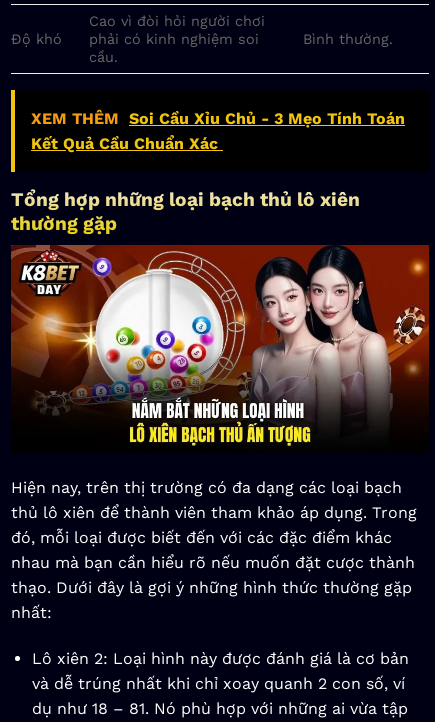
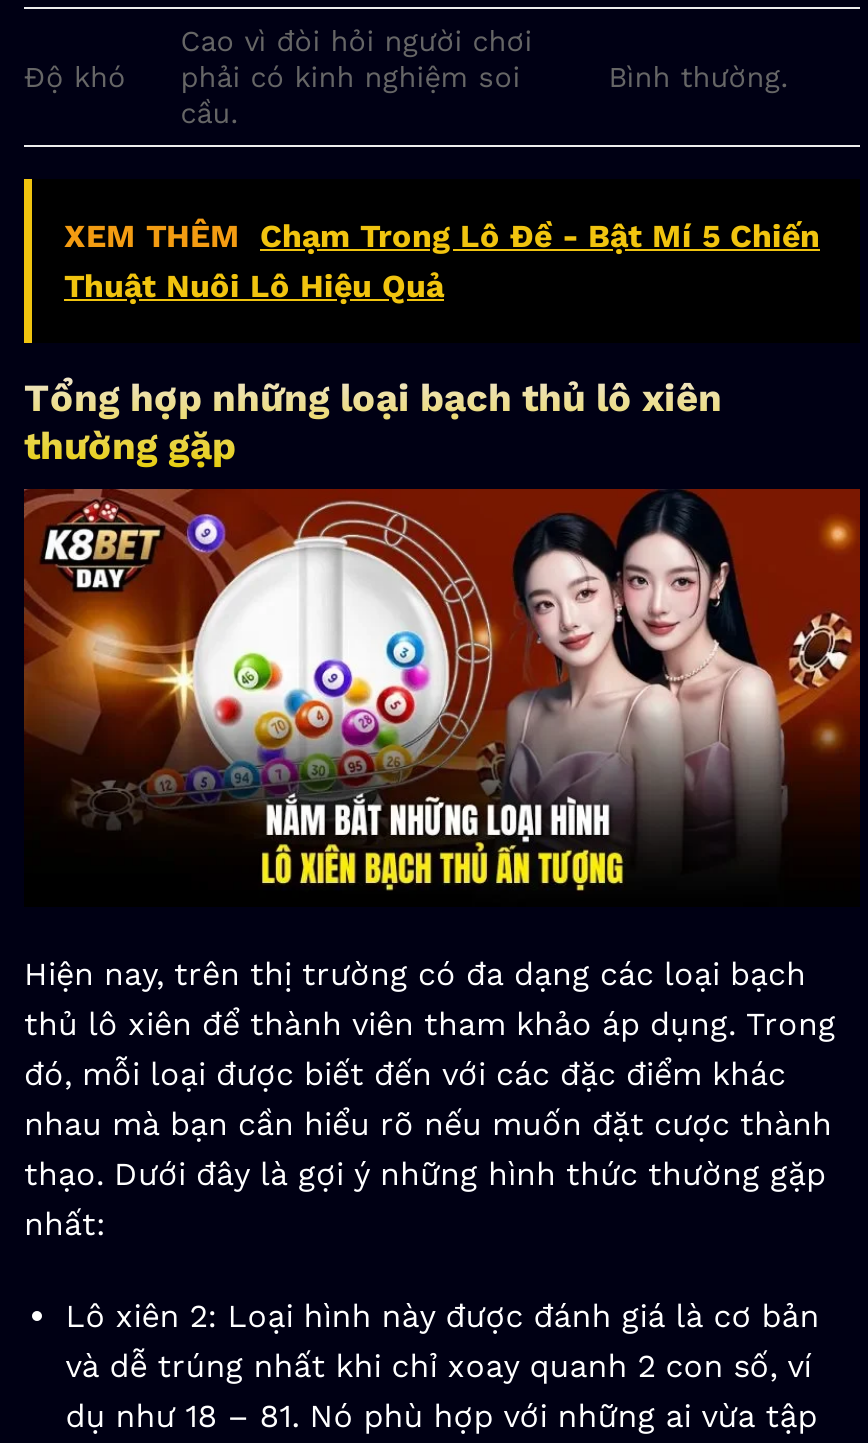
- XEM THÊM Soi Cầu Xỉu Chủ - 3 Mẹo Tính Toán
- Kết Quả Cầu Chuẩn Xác
+ XEM THÊM Chạm Trong Lô Đề - Bật Mí 5 Chiến
+ Thuật Nuôi Lô Hiệu Quả
